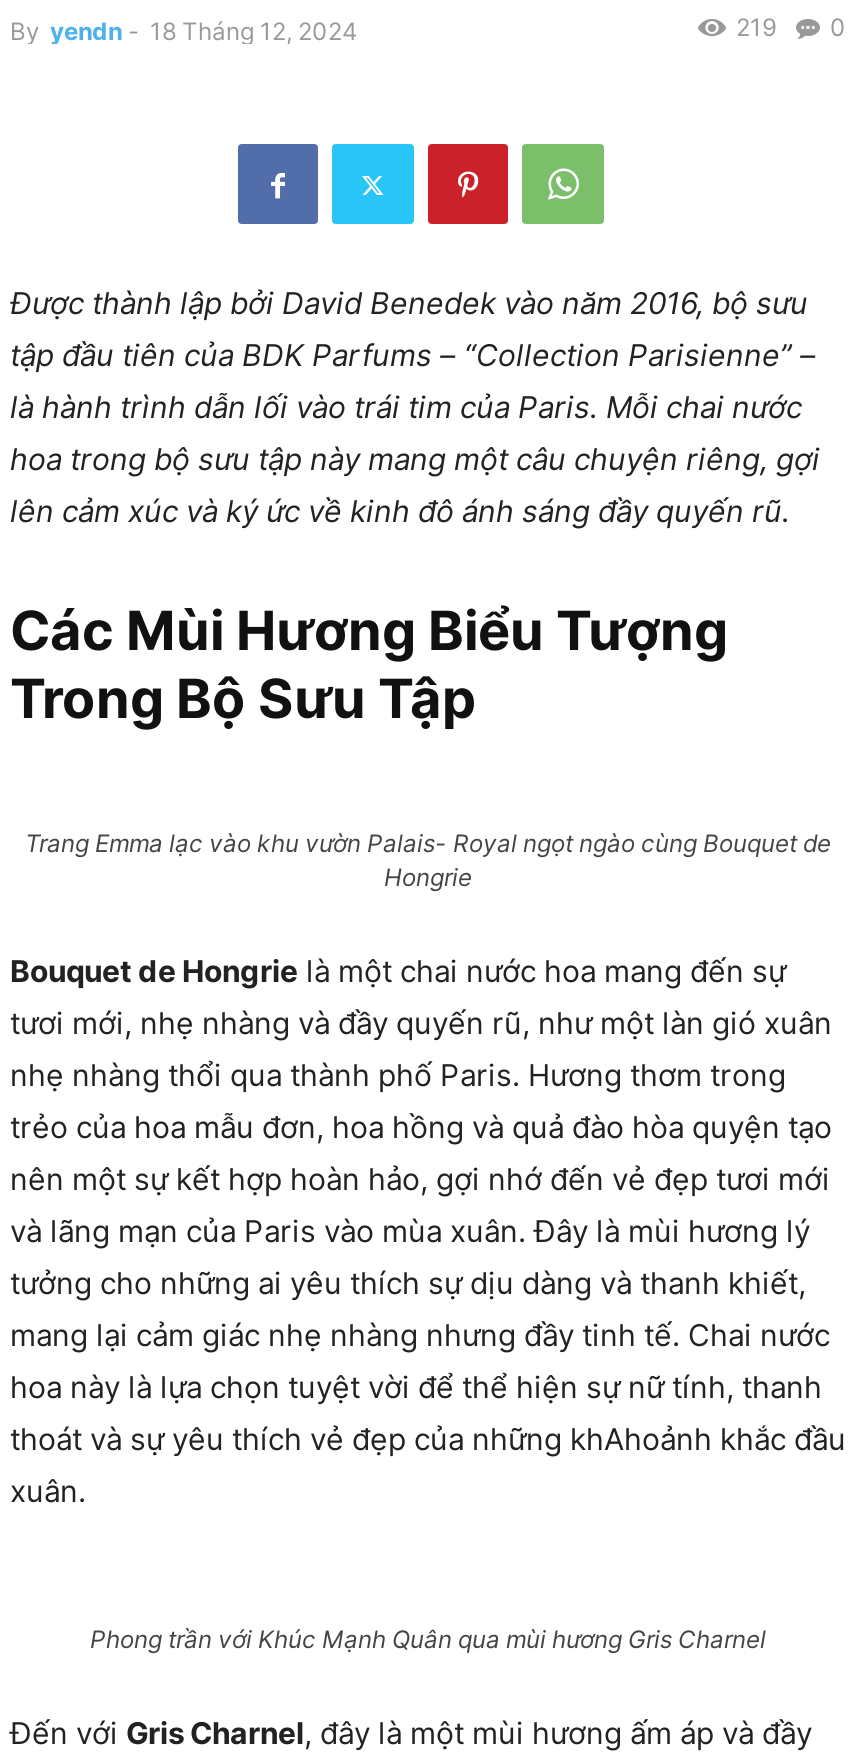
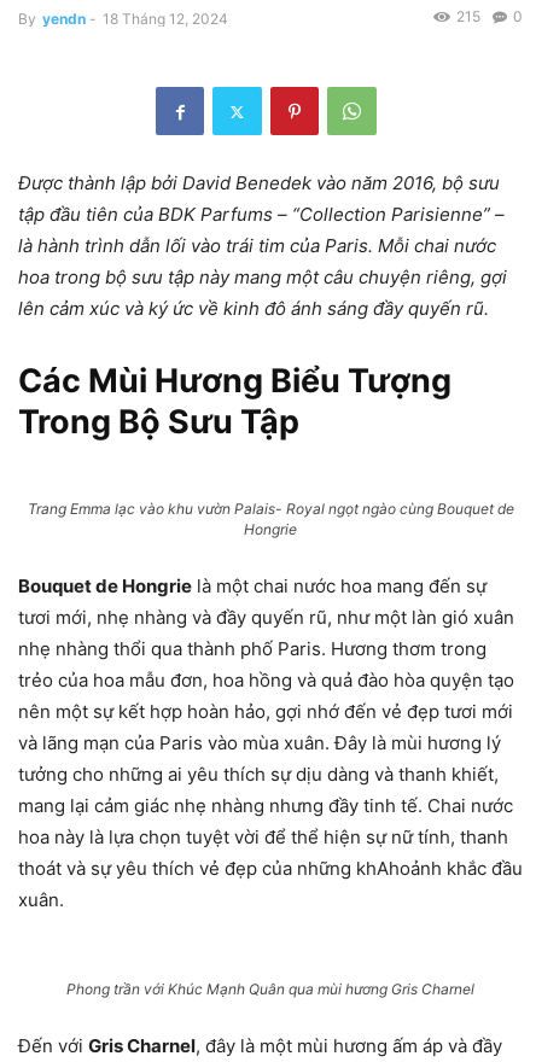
- 219 0
+ 215 0
